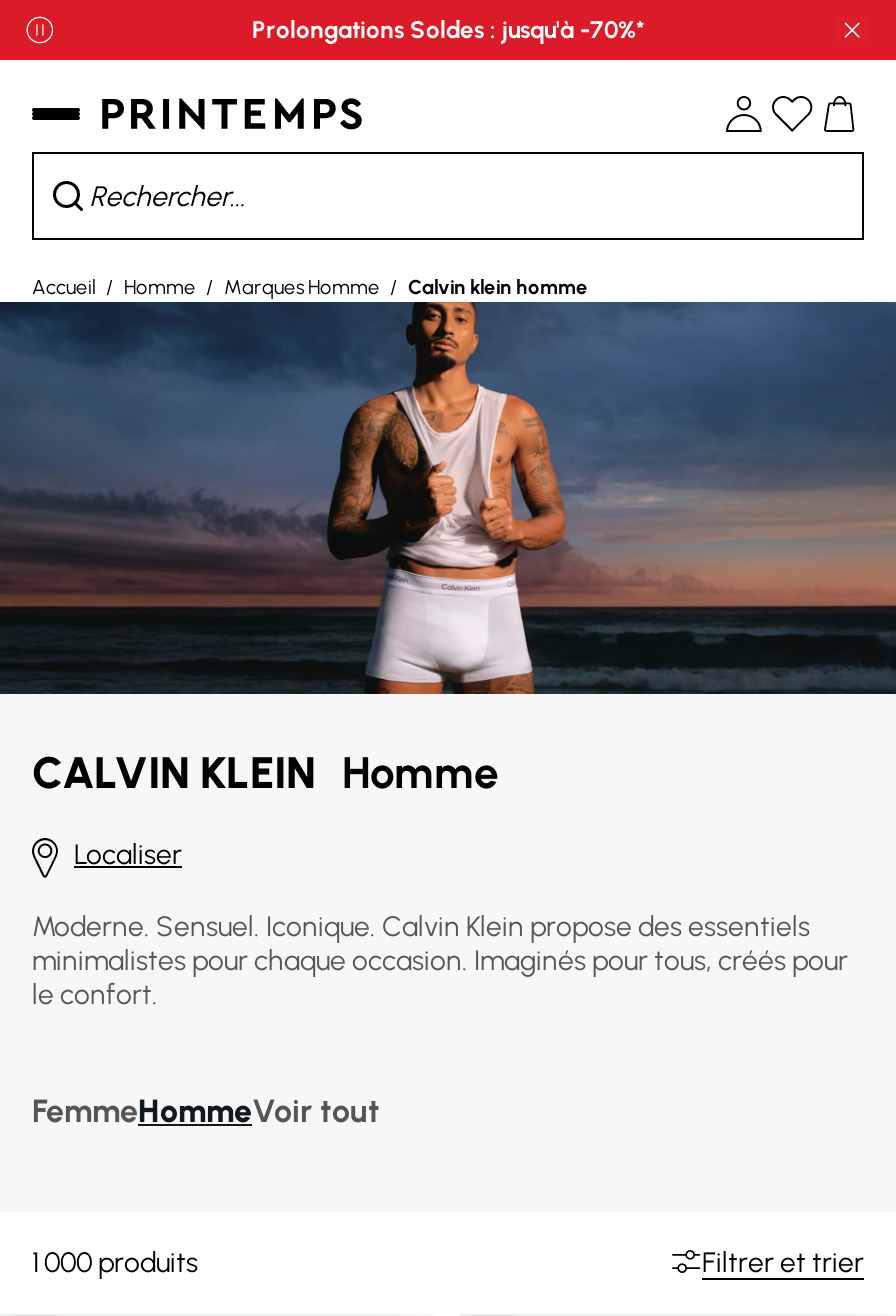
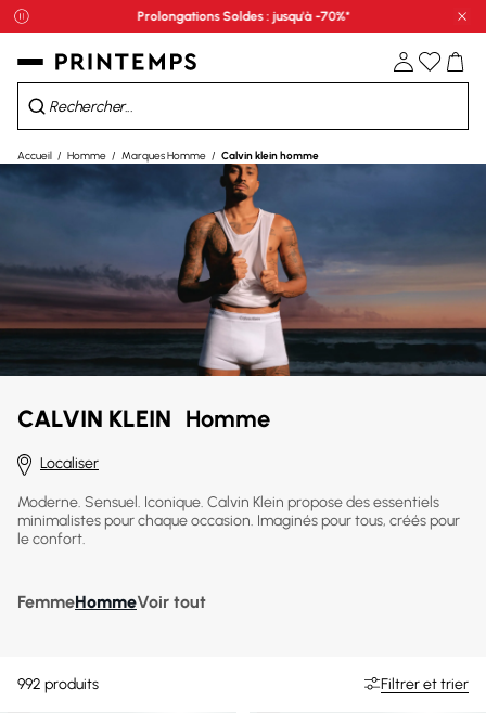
- 1 000 produits
+ 992 produits
